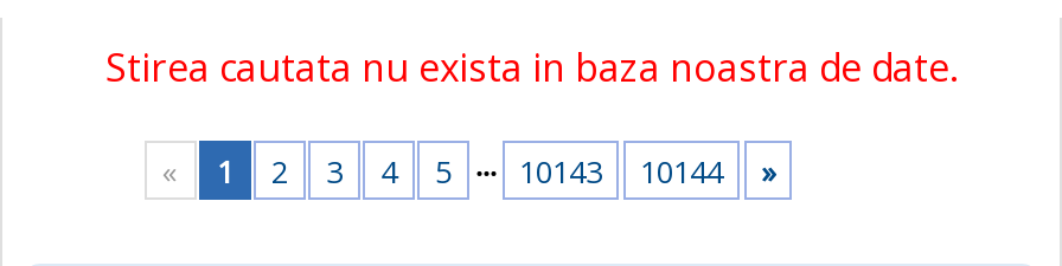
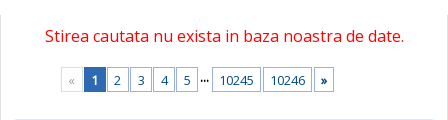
- 5 ... 10143
+ 5 ... 10245

- 10144
+ 10246
